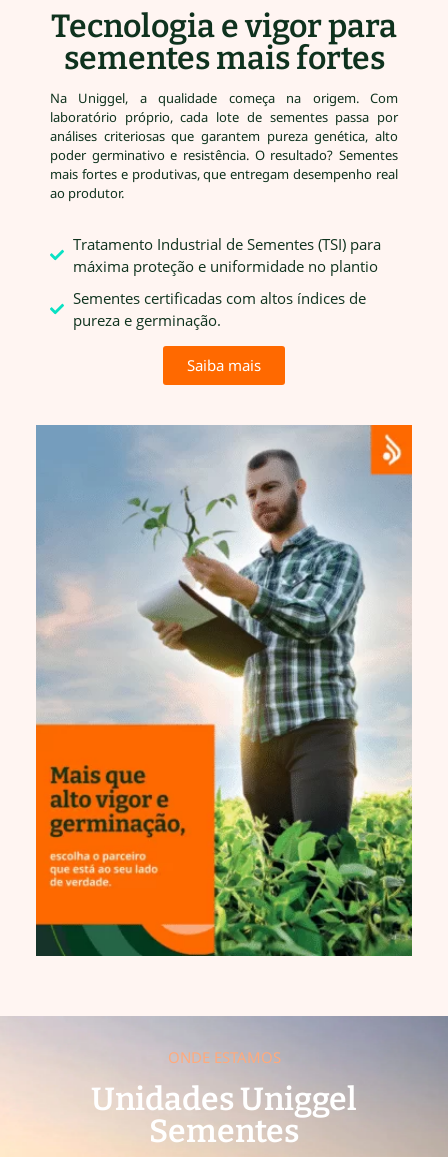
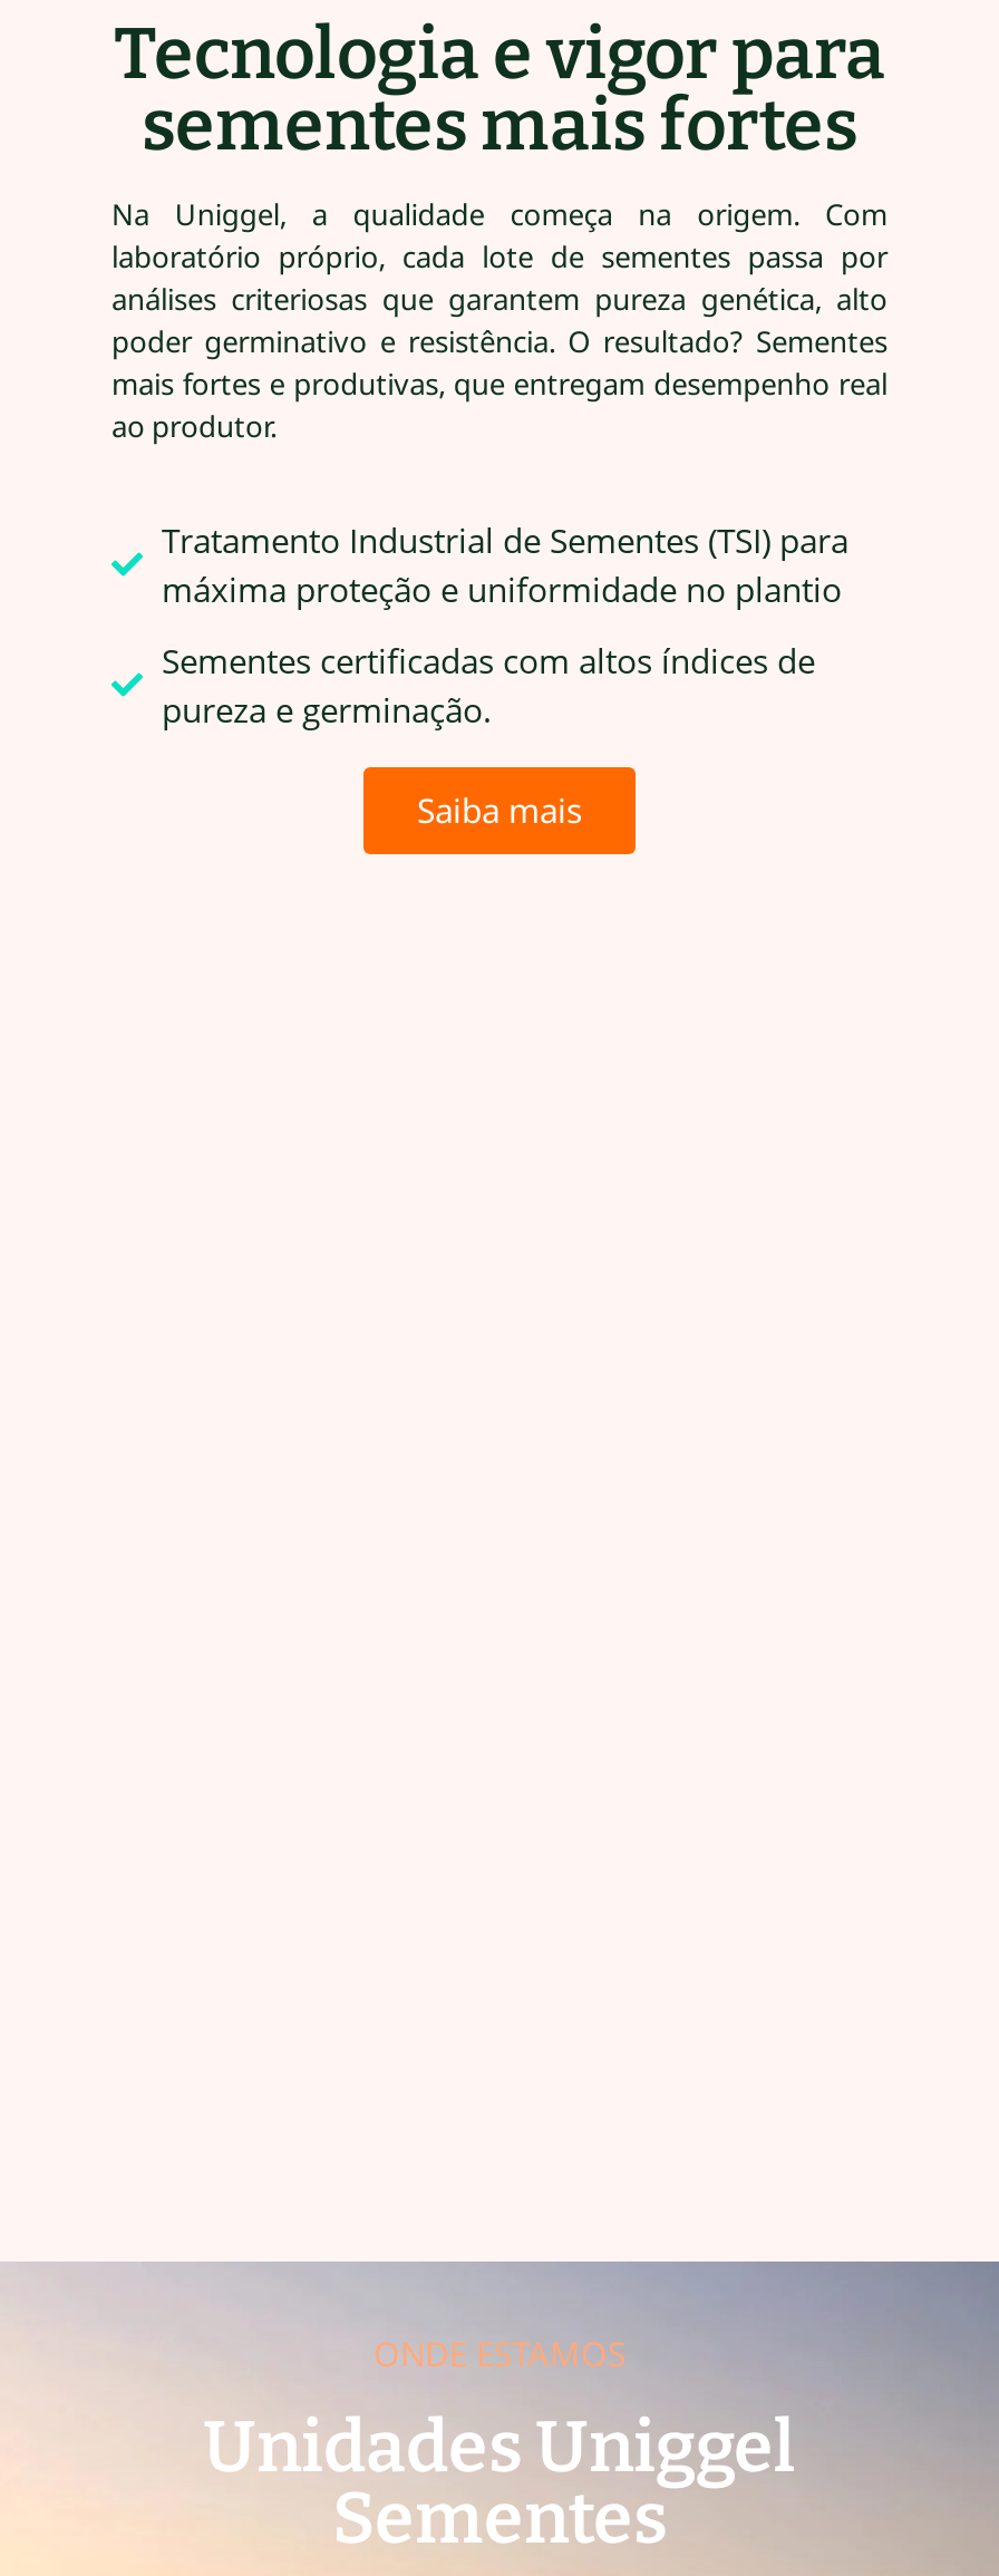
- [image]
